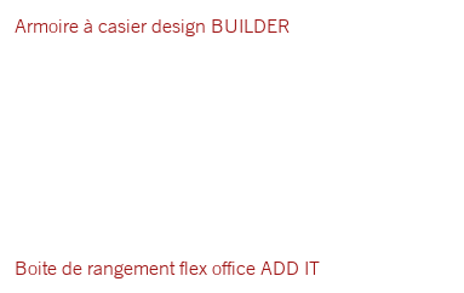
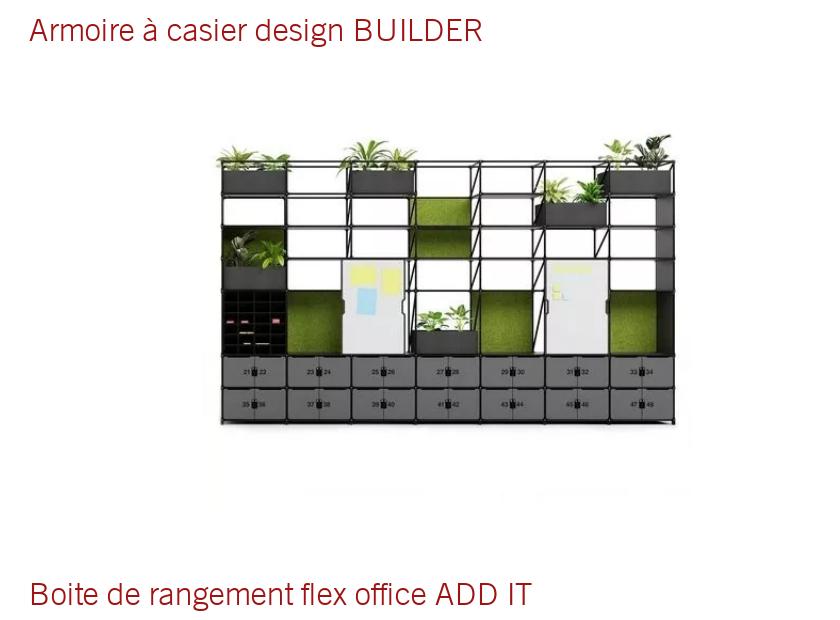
+ [image]
